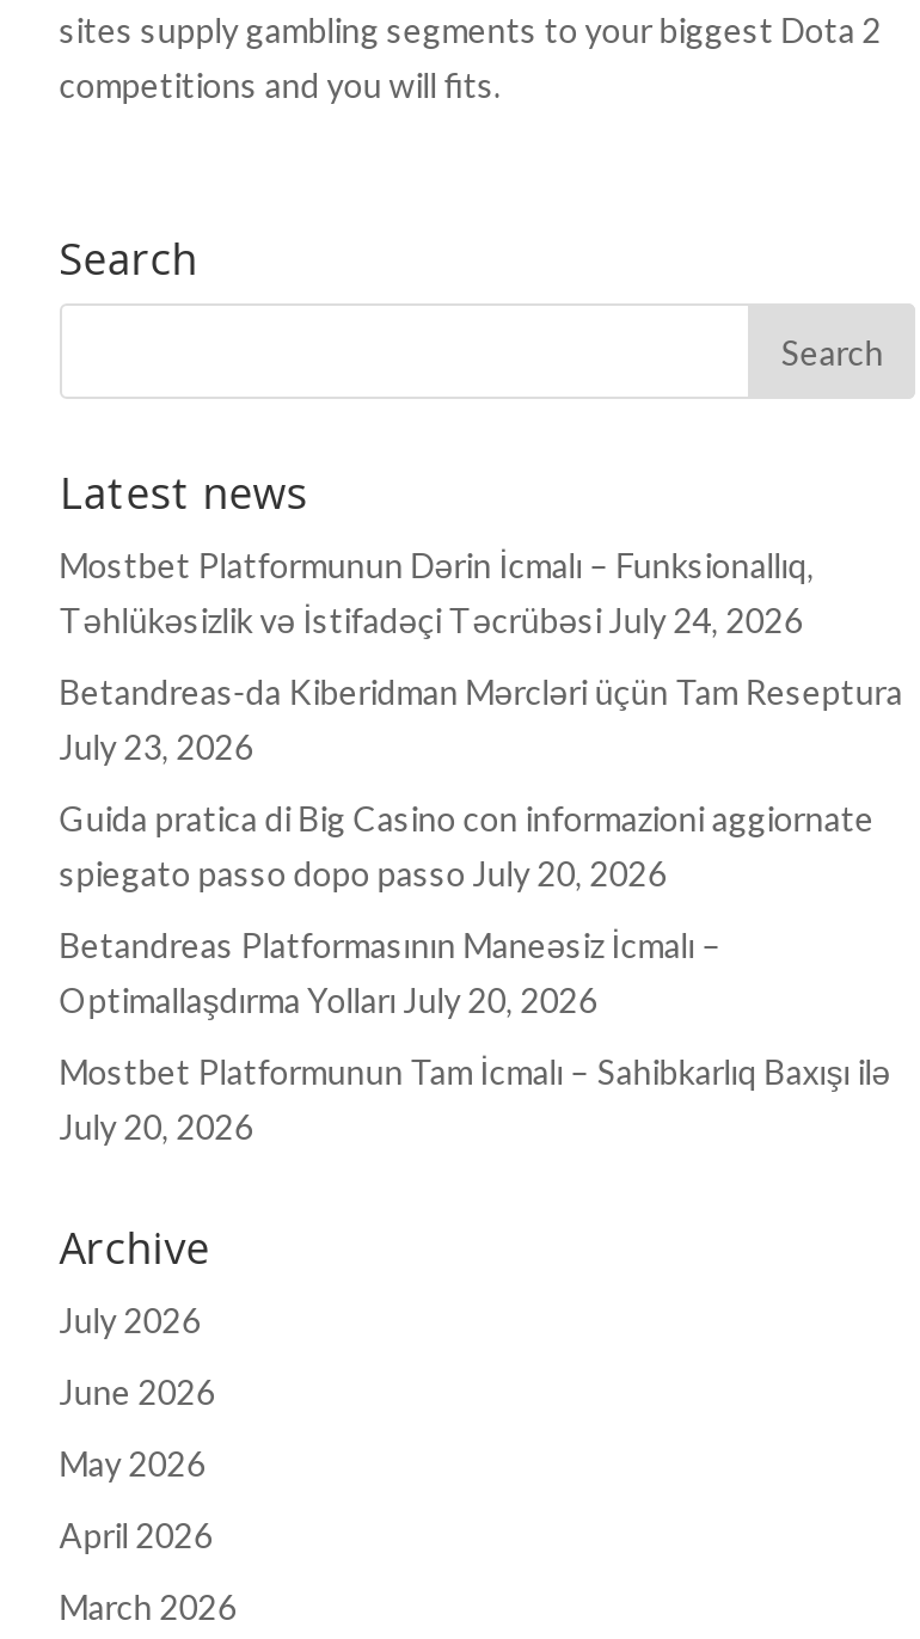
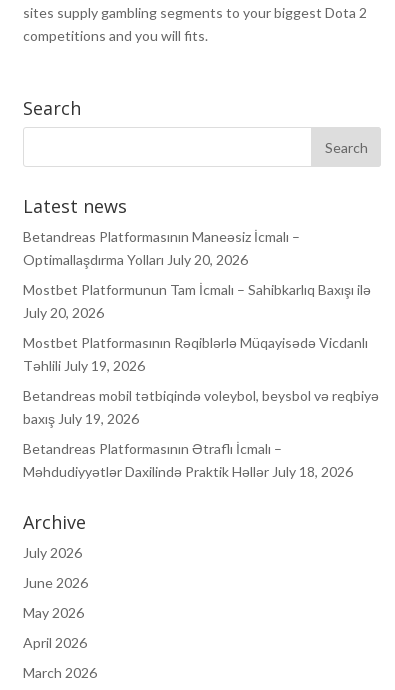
- Mostbet Platformunun Dərin İcmalı – Funksionallıq,
- Təhlükəsizlik və İstifadəçi Təcrübəsi July 24, 2026
- Betandreas-da Kiberidman Mərcləri üçün Tam Reseptura
- July 23, 2026
- Guida pratica di Big Casino con informazioni aggiornate
- spiegato passo dopo passo July 20, 2026

moved up: Betandreas Platformasının Maneəsiz İcmalı – | Optimallaşdırma Yolları July 20, 2026 | Mostbet Platformunun Tam İcmalı – Sahibkarlıq Baxışı ilə | July 20, 2026

+ Mostbet Platformasının Rəqiblərlə Müqayisədə Vicdanlı
+ Təhlili July 19, 2026
+ Betandreas mobil tətbiqində voleybol, beysbol və reqbiyə
+ baxış July 19, 2026
+ Betandreas Platformasının Ətraflı İcmalı –
+ Məhdudiyyətlər Daxilində Praktik Həllər July 18, 2026
